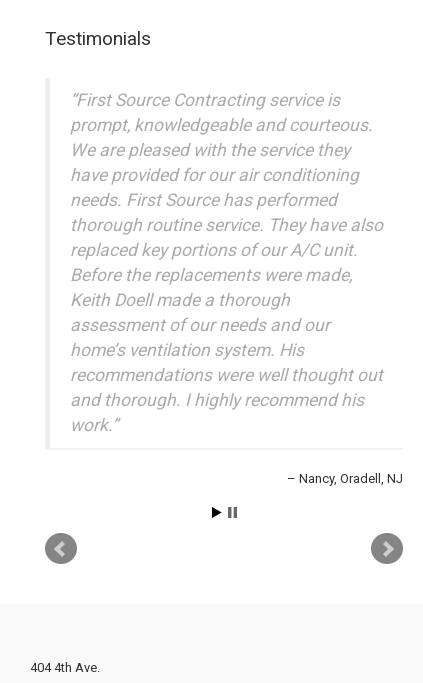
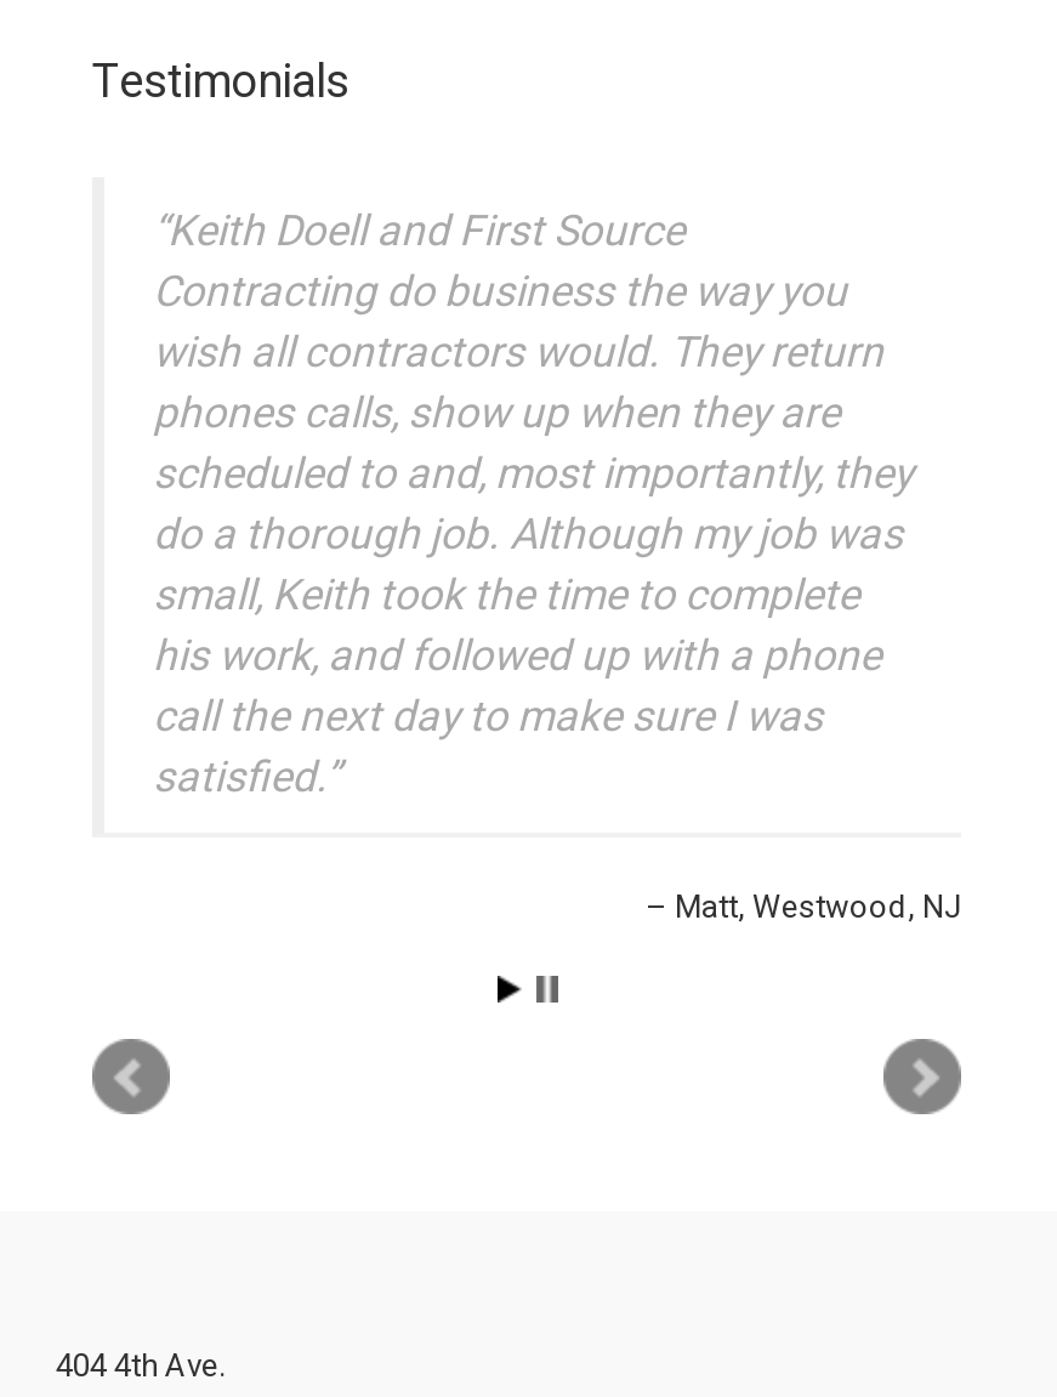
- First Source Contracting service is
- prompt, knowledgeable and courteous.
- We are pleased with the service they
- have provided for our air conditioning
- needs. First Source has performed
- thorough routine service. They have also
- replaced key portions of our A/C unit.
- Before the replacements were made,
- Keith Doell made a thorough
- assessment of our needs and our
- home’s ventilation system. His
- recommendations were well thought out
- and thorough. I highly recommend his
- work.
+ Keith Doell and First Source
+ Contracting do business the way you
+ wish all contractors would. They return
+ phones calls, show up when they are
+ scheduled to and, most importantly, they
+ do a thorough job. Although my job was
+ small, Keith took the time to complete
+ his work, and followed up with a phone
+ call the next day to make sure I was
+ satisfied.

- Nancy Oradell, NJ
+ Matt Westwood, NJ
